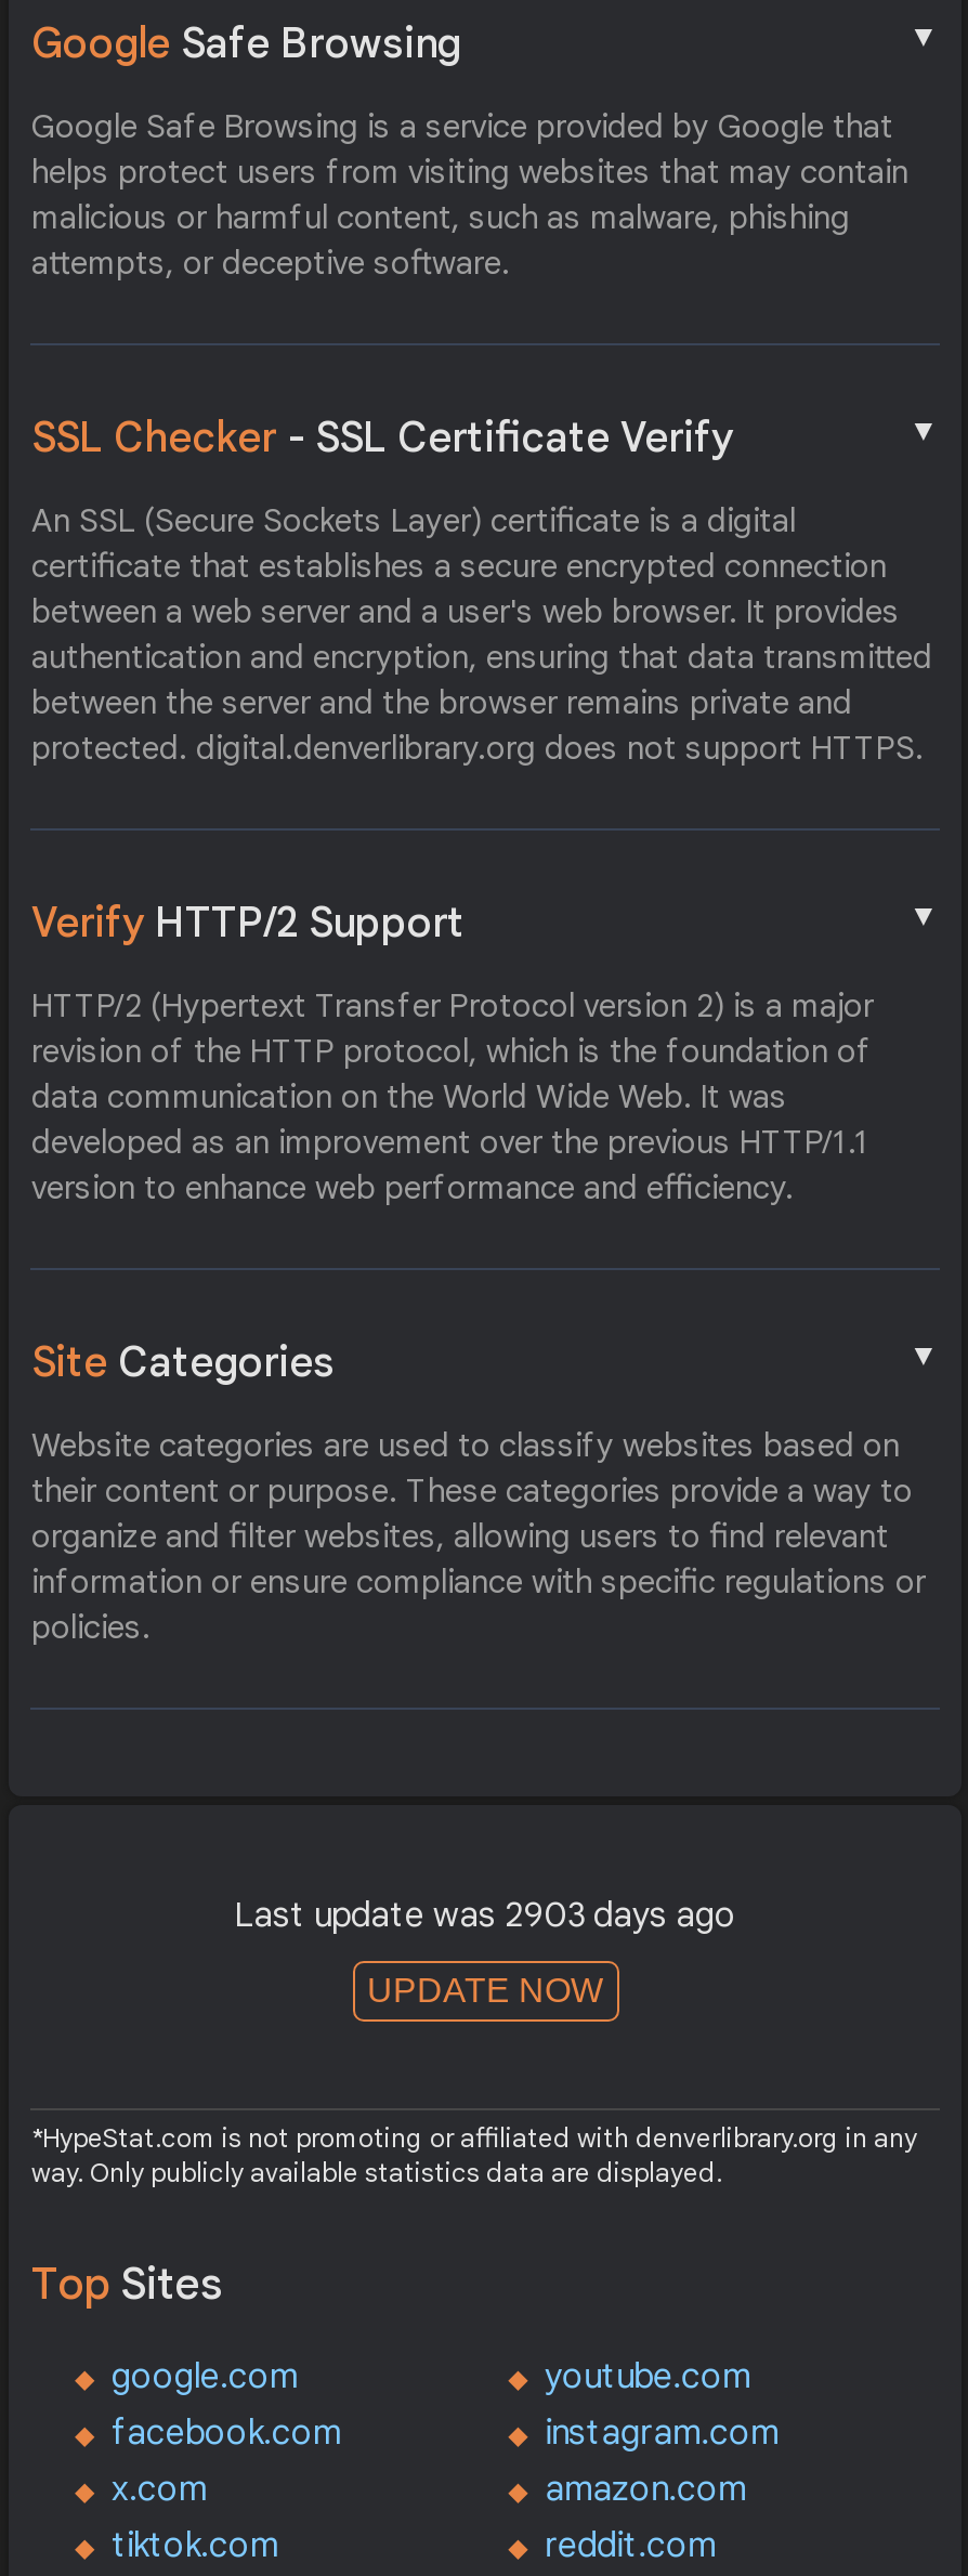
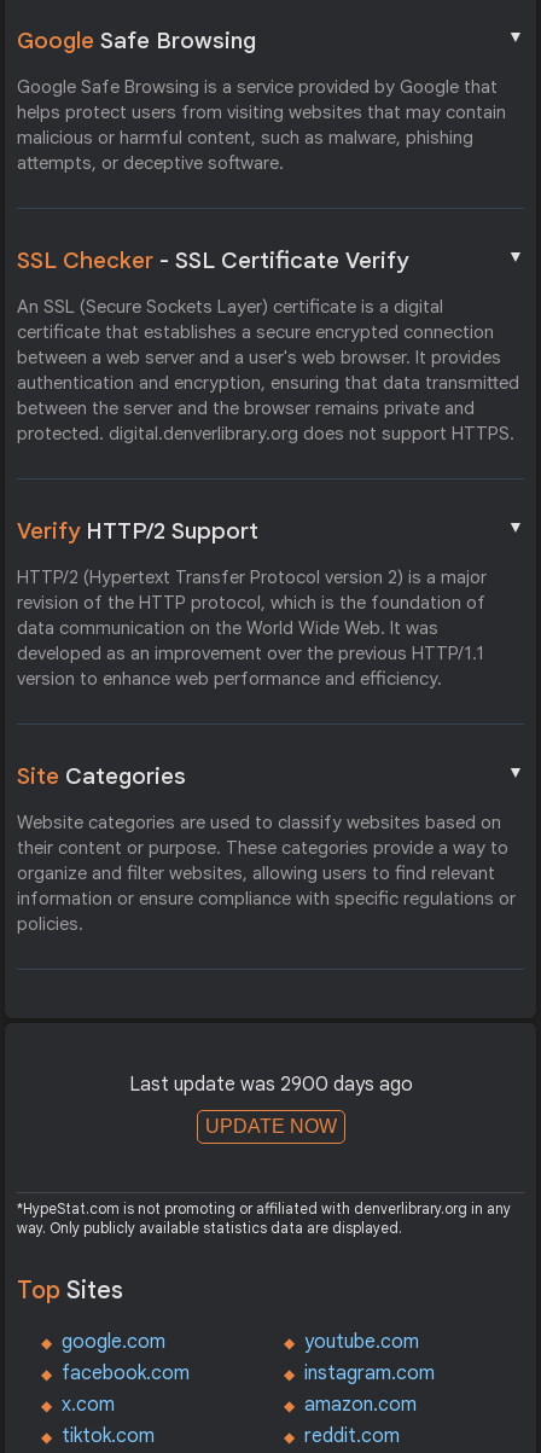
- Last update was 2903 days ago
+ Last update was 2900 days ago
